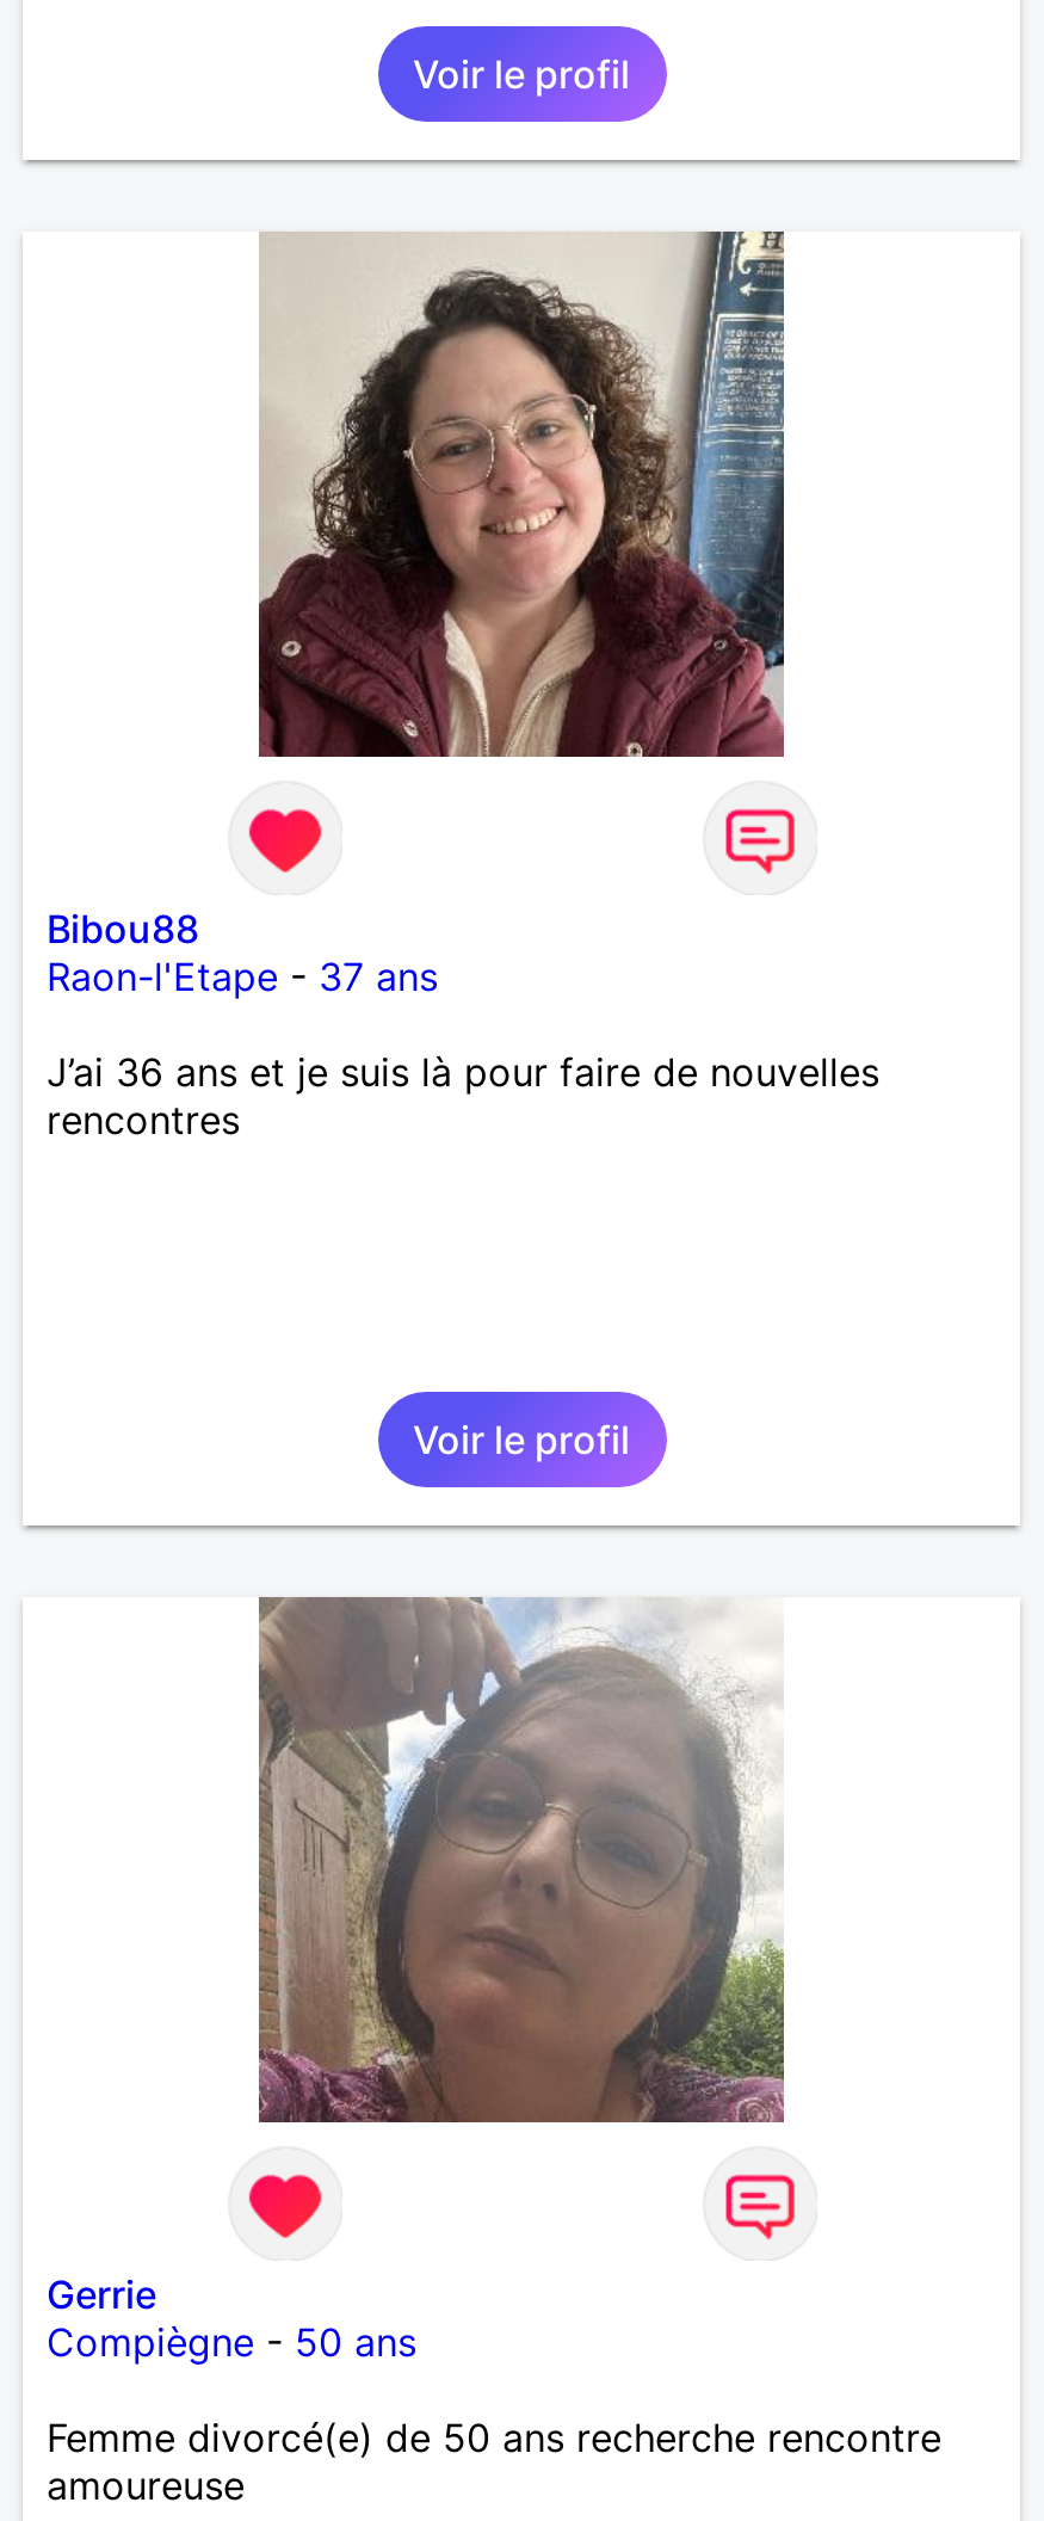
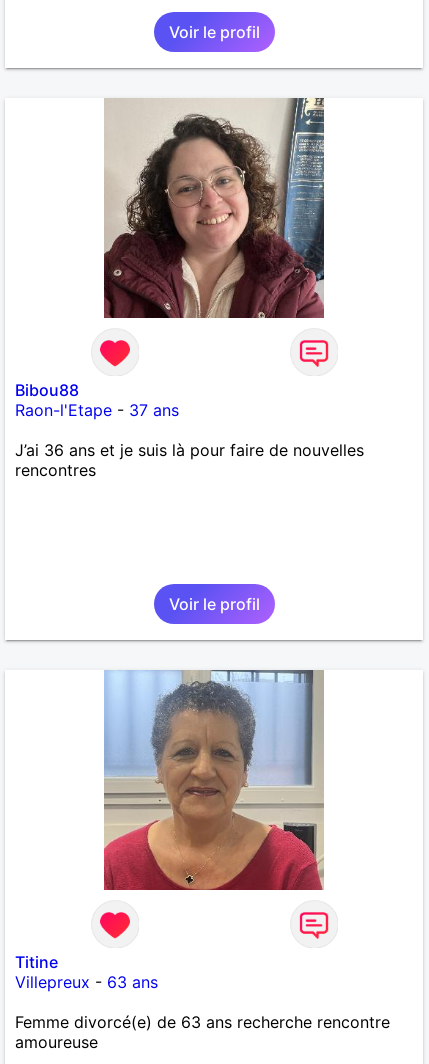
- [image]
+ [image]

- Gerrie
- Compiègne - 50 ans
+ Titine
+ Villepreux - 63 ans

- Femme divorcé(e) de 50 ans recherche rencontre
+ Femme divorcé(e) de 63 ans recherche rencontre
